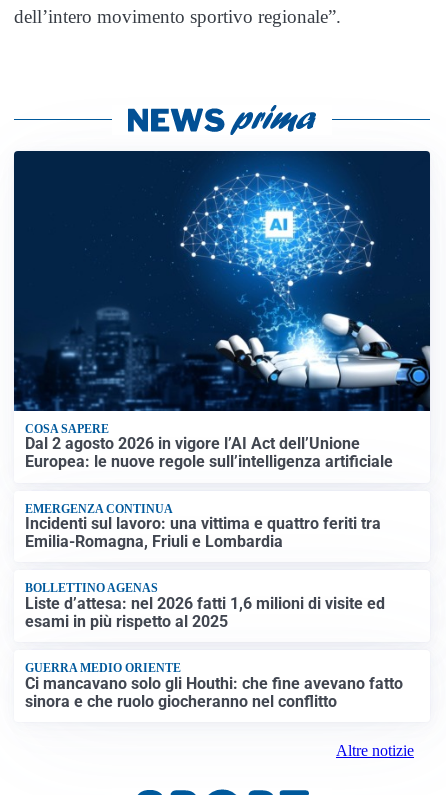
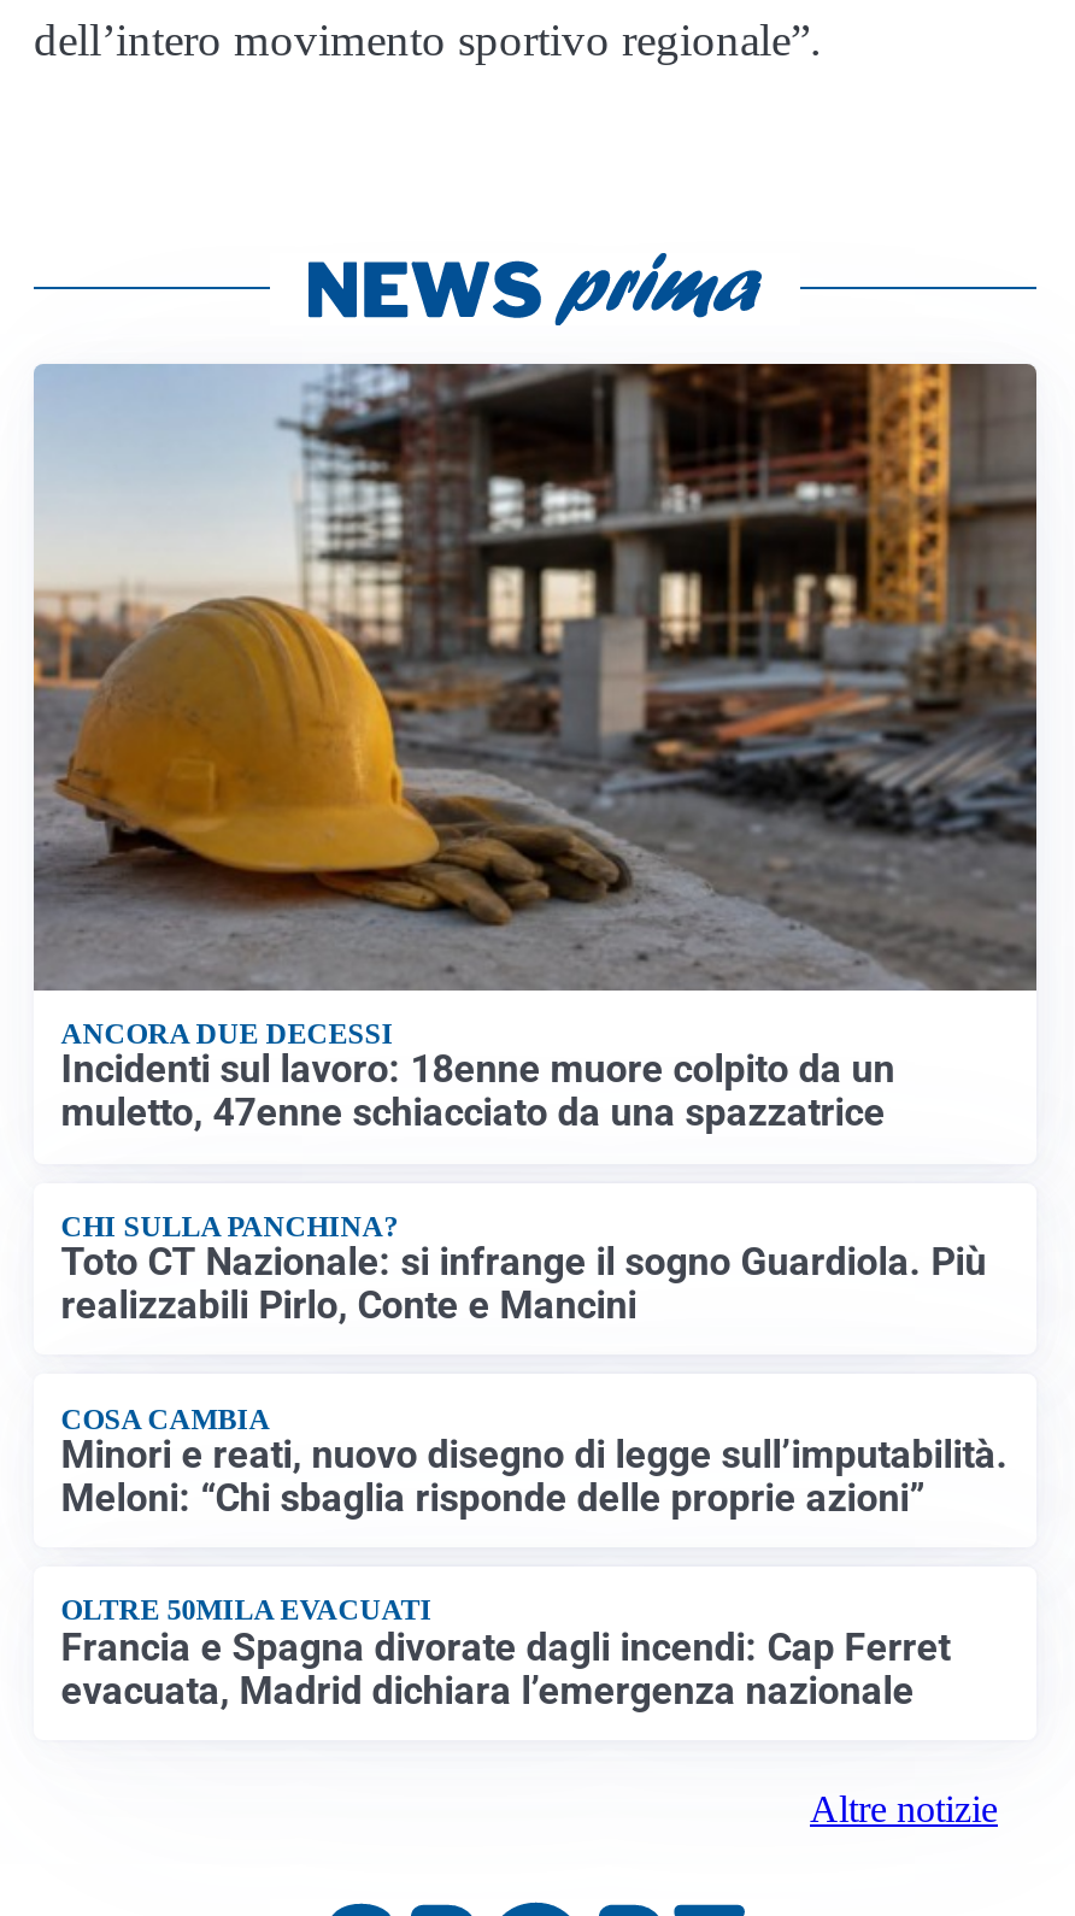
- [image]
- COSA SAPERE
- Dal 2 agosto 2026 in vigore l’AI Act dell’Unione
- Europea: le nuove regole sull’intelligenza artificiale
+ [image]
+ ANCORA DUE DECESSI
+ Incidenti sul lavoro: 18enne muore colpito da un
+ muletto, 47enne schiacciato da una spazzatrice

- EMERGENZA CONTINUA
- Incidenti sul lavoro: una vittima e quattro feriti tra
- Emilia-Romagna, Friuli e Lombardia
+ CHI SULLA PANCHINA?
+ Toto CT Nazionale: si infrange il sogno Guardiola. Più
+ realizzabili Pirlo, Conte e Mancini

- BOLLETTINO AGENAS
- Liste d’attesa: nel 2026 fatti 1,6 milioni di visite ed
- esami in più rispetto al 2025
+ COSA CAMBIA
+ Minori e reati, nuovo disegno di legge sull’imputabilità.
+ Meloni: “Chi sbaglia risponde delle proprie azioni”

- GUERRA MEDIO ORIENTE
- Ci mancavano solo gli Houthi: che fine avevano fatto
- sinora e che ruolo giocheranno nel conflitto
+ OLTRE 50MILA EVACUATI
+ Francia e Spagna divorate dagli incendi: Cap Ferret
+ evacuata, Madrid dichiara l’emergenza nazionale
